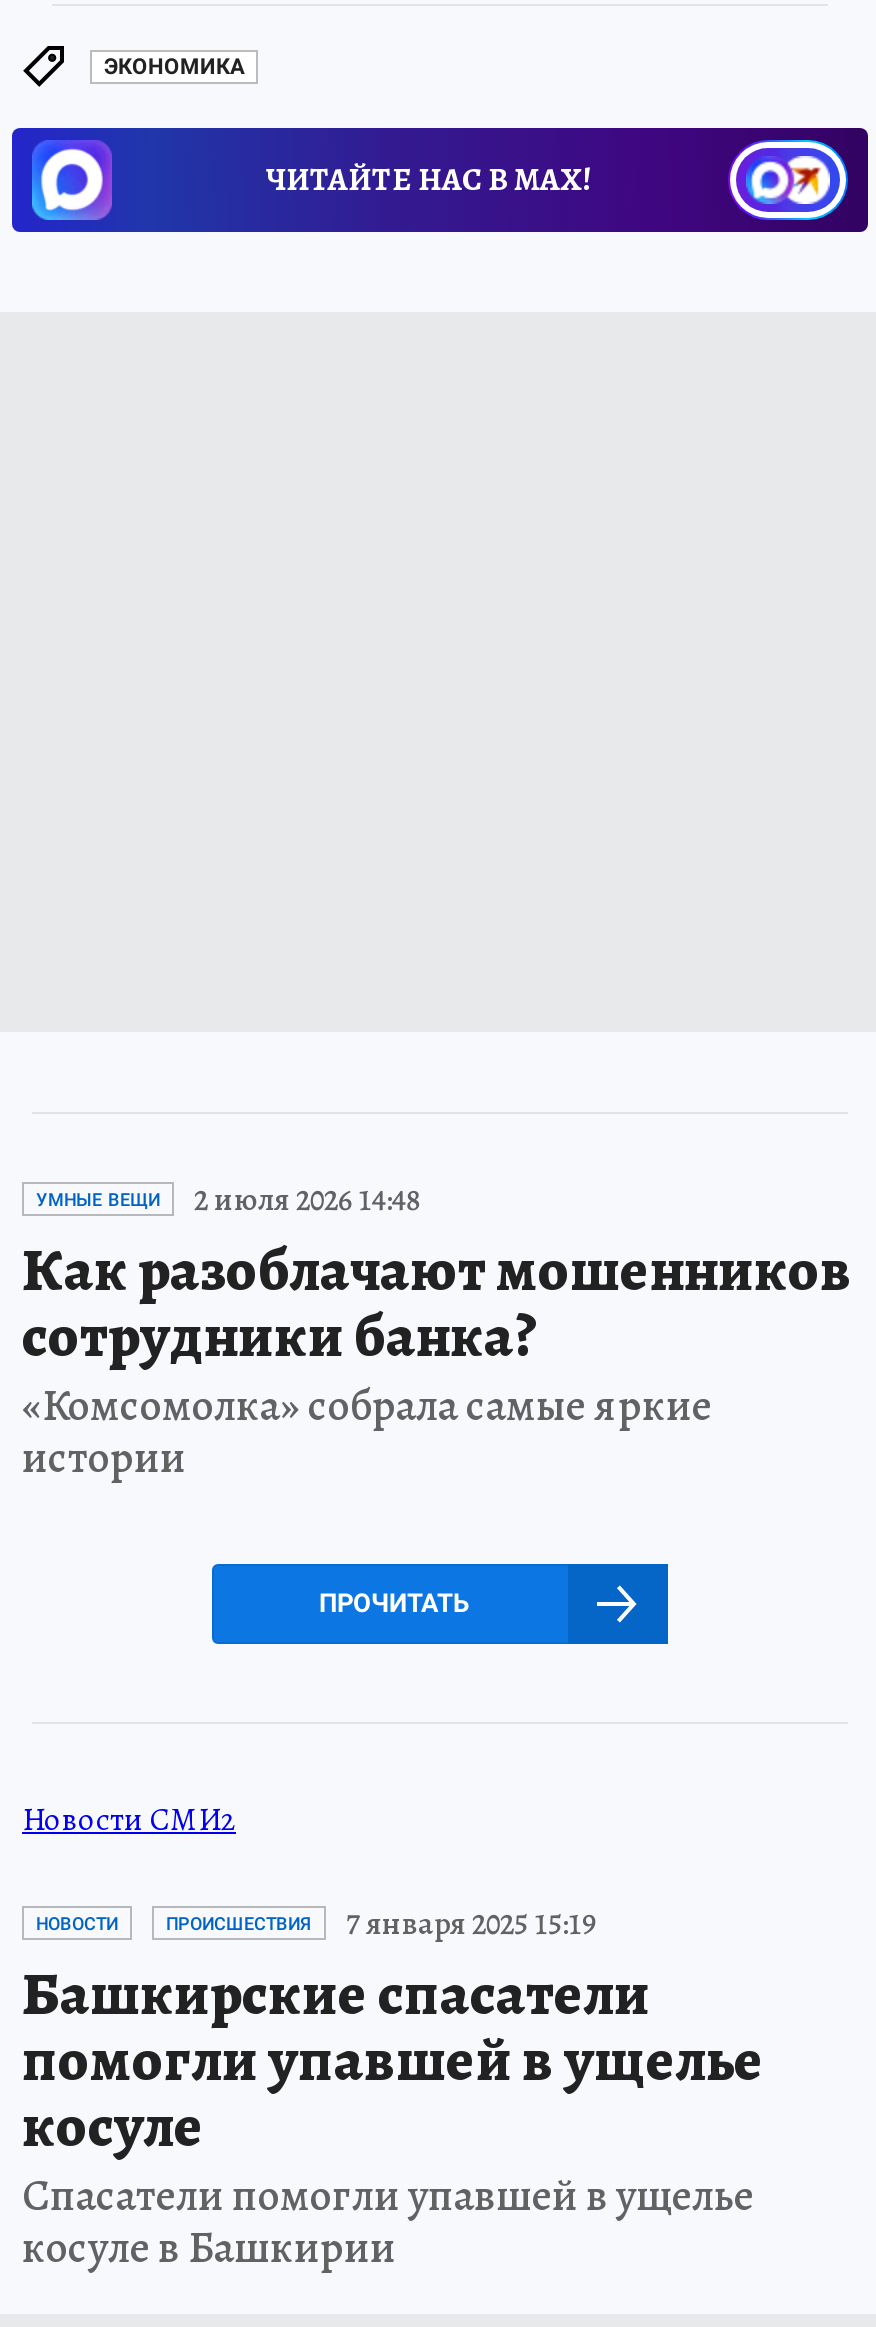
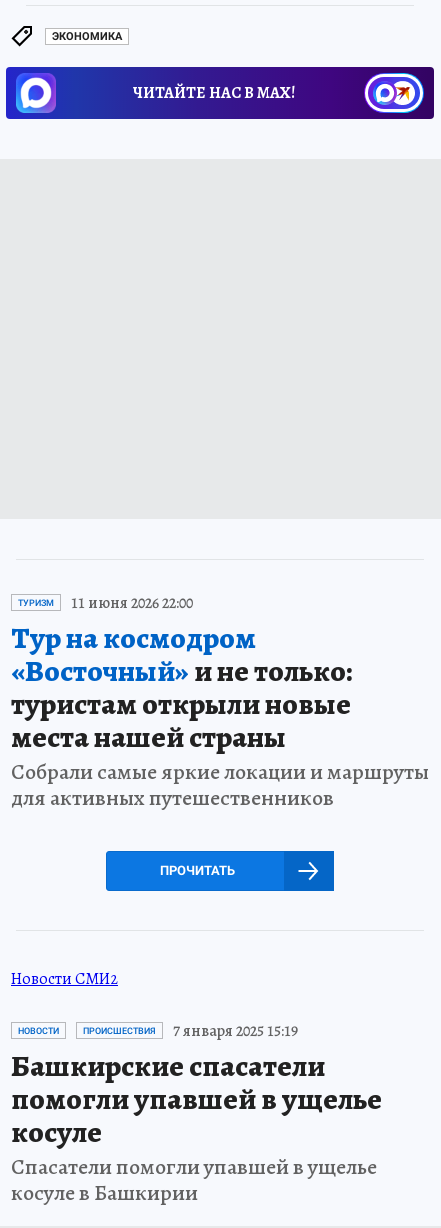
- УМНЫЕ ВЕЩИ
- 2 июля 2026 14:48
- Как разоблачают мошенников
- сотрудники банка?
- «Комсомолка» собрала самые яркие
- истории
+ ТУРИЗМ
+ 11 июня 2026 22:00
+ Тур на космодром
+ «Восточный»и не только:
+ туристам открыли новые
+ места нашей страны
+ Собрали самые яркие локации и маршруты
+ для активных путешественников
